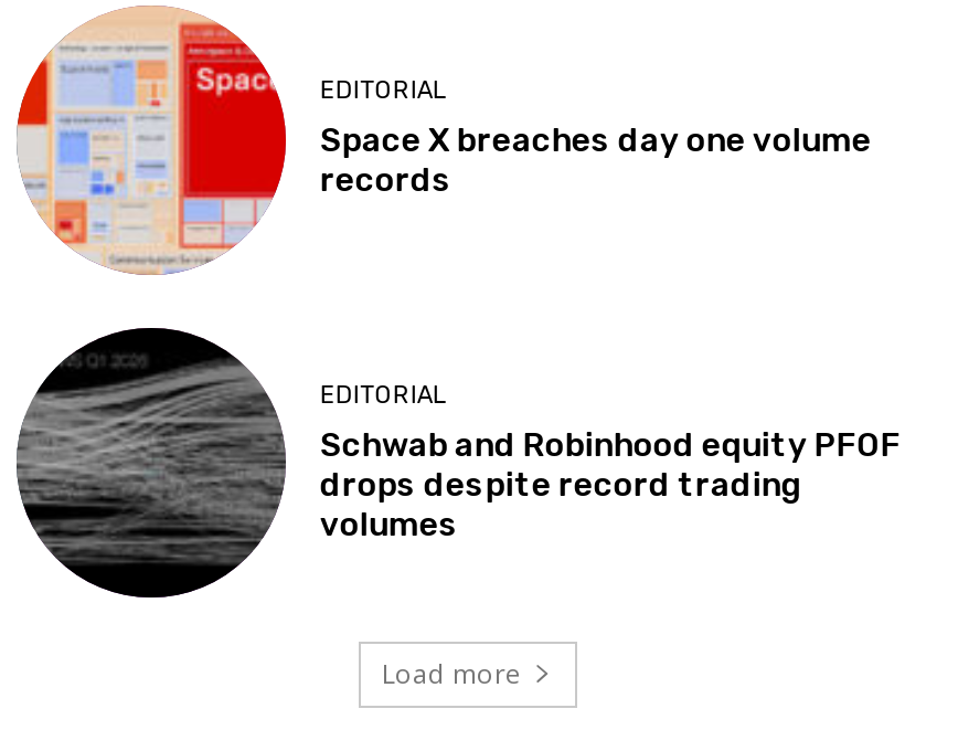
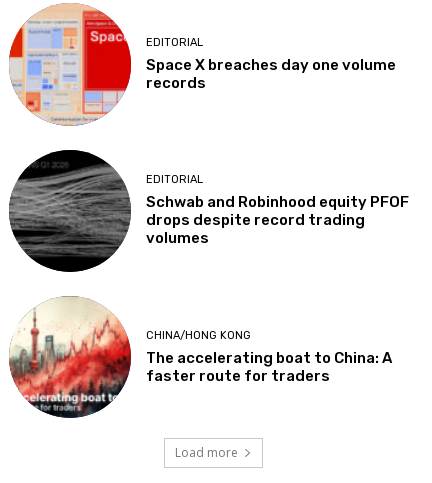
+ [image]
+ CHINA/HONG KONG
+ The accelerating boat to China: A
+ faster route for traders
